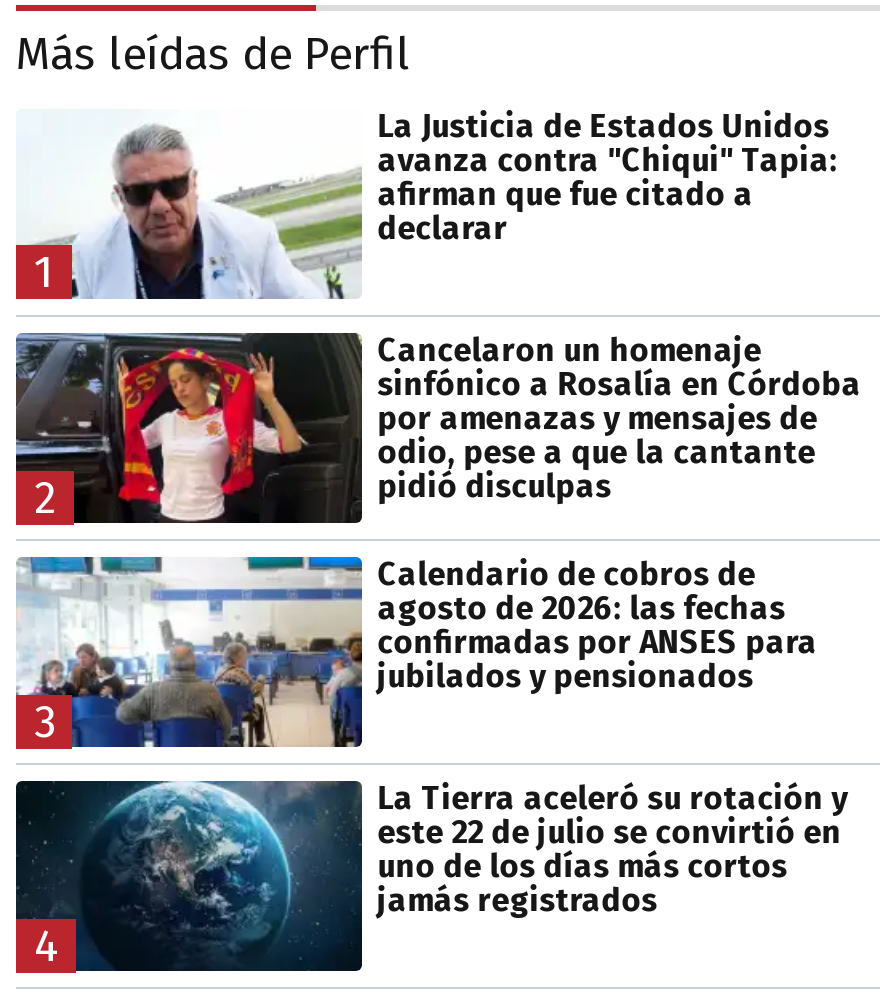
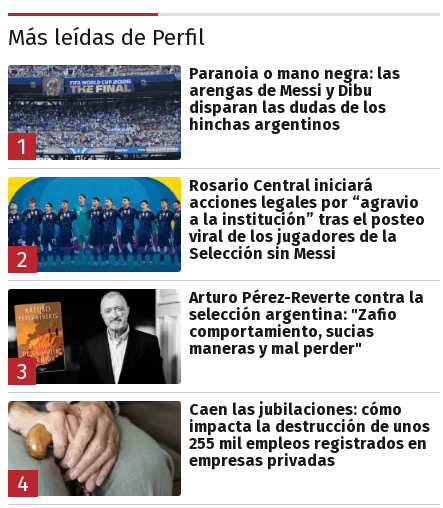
- [image]
- La Justicia de Estados Unidos
- avanza contra "Chiqui" Tapia:
- afirman que fue citado a
- declarar
+ [image]
+ Paranoia o mano negra: las
+ arengas de Messi y Dibu
+ disparan las dudas de los
+ hinchas argentinos

- [image]
- Cancelaron un homenaje
- sinfónico a Rosalía en Córdoba
- por amenazas y mensajes de
- odio, pese a que la cantante
- pidió disculpas
+ [image]
+ Rosario Central iniciará
+ acciones legales por “agravio
+ a la institución” tras el posteo
+ viral de los jugadores de la
+ Selección sin Messi

- [image]
- Calendario de cobros de
- agosto de 2026: las fechas
- confirmadas por ANSES para
- jubilados y pensionados
+ [image]
+ Arturo Pérez-Reverte contra la
+ selección argentina: "Zafio
+ comportamiento, sucias
+ maneras y mal perder"

- [image]
- La Tierra aceleró su rotación y
- este 22 de julio se convirtió en
- uno de los días más cortos
- jamás registrados
+ [image]
+ Caen las jubilaciones: cómo
+ impacta la destrucción de unos
+ 255 mil empleos registrados en
+ empresas privadas
